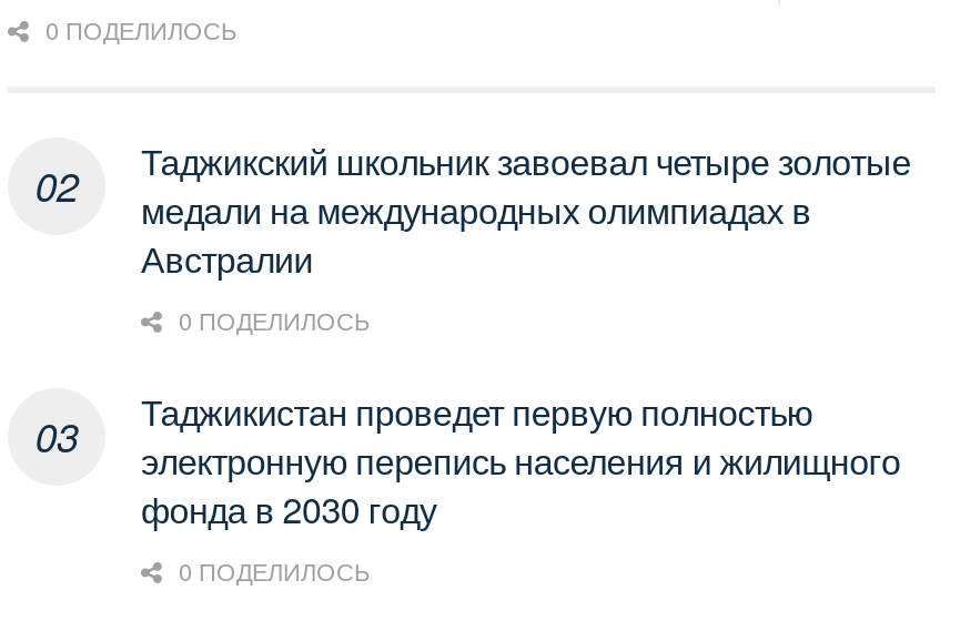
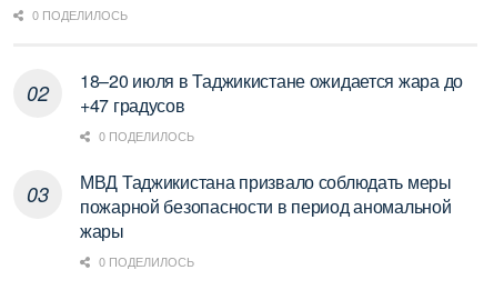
- Таджикский школьник завоевал четыре золотые
- медали на международных олимпиадах в
- Австралии
+ 18–20 июля в Таджикистане ожидается жара до
+ +47 градусов

- Таджикистан проведет первую полностью
- электронную перепись населения и жилищного
- фонда в 2030 году
+ МВД Таджикистана призвало соблюдать меры
+ пожарной безопасности в период аномальной
+ жары
